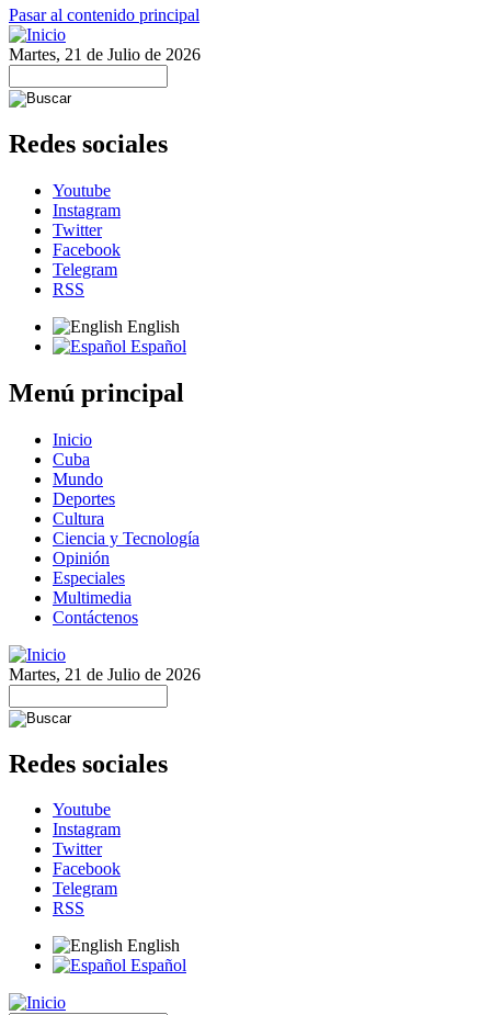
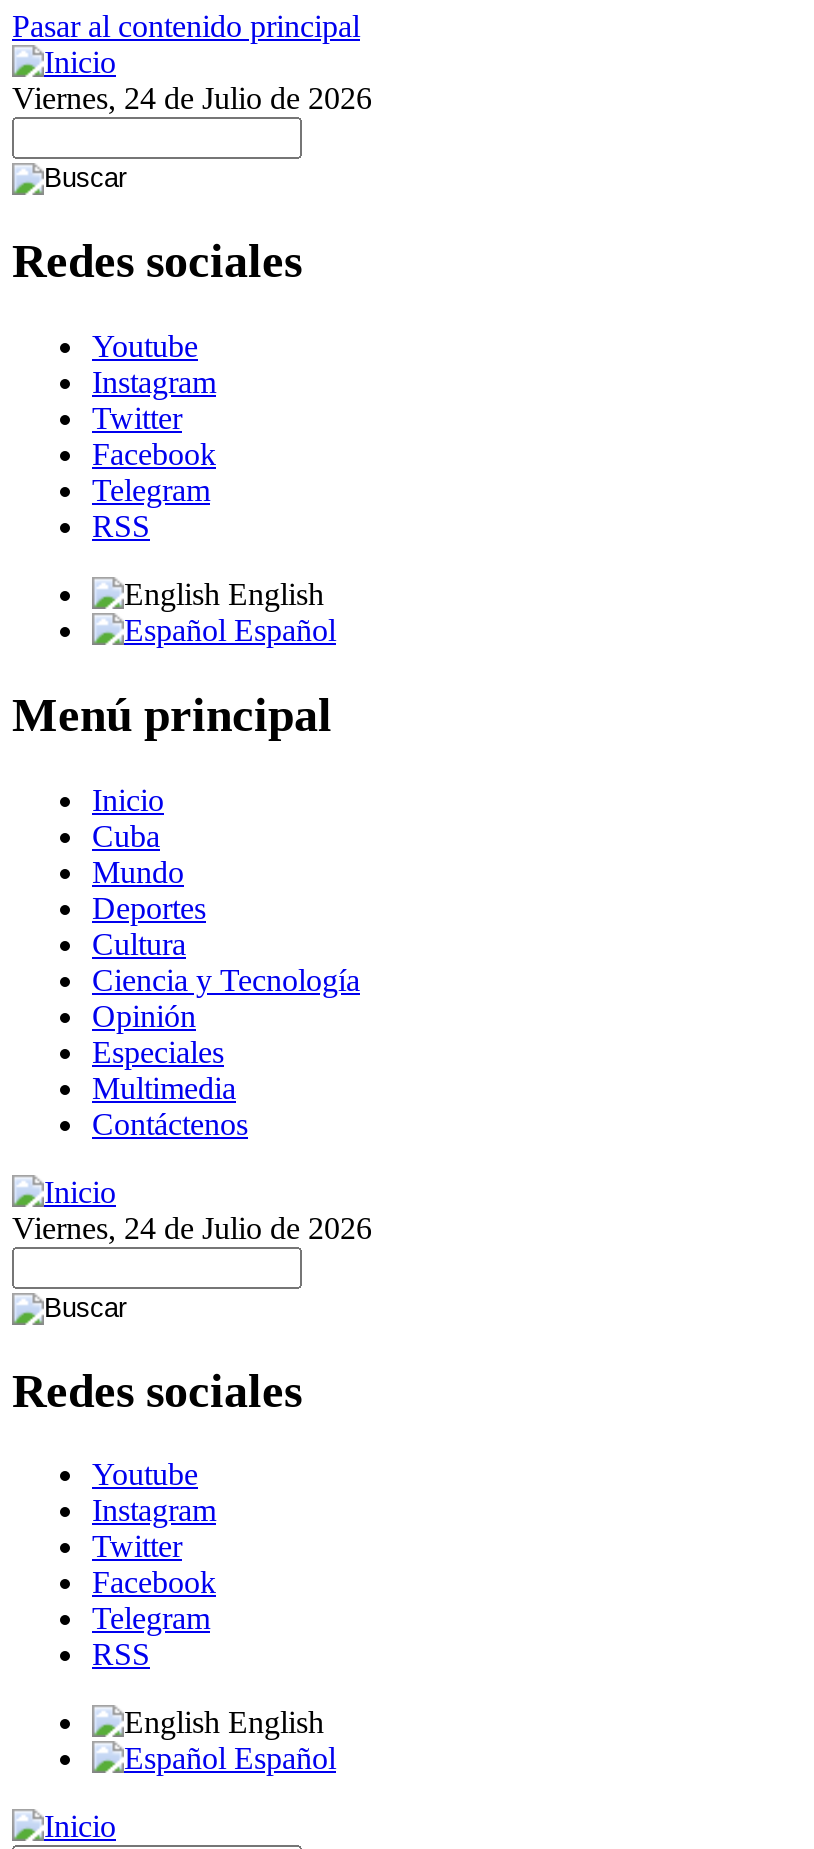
- Martes, 21 de Julio de 2026
+ Viernes, 24 de Julio de 2026

- Martes, 21 de Julio de 2026
+ Viernes, 24 de Julio de 2026
